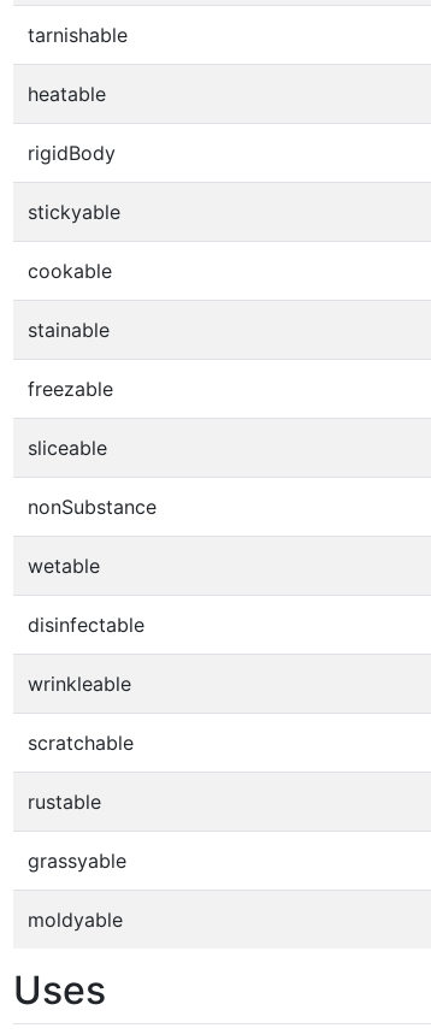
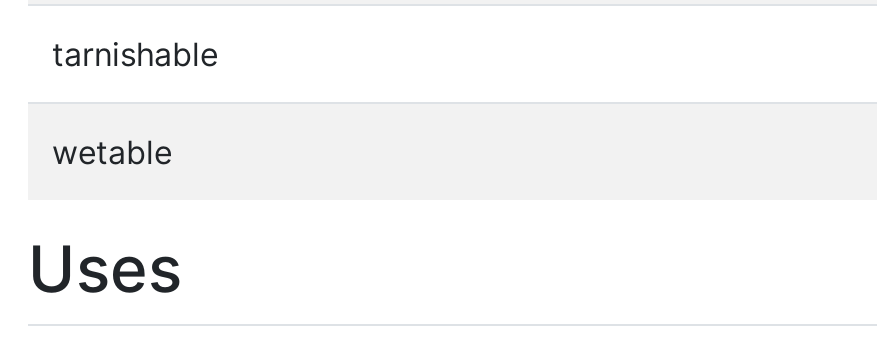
- heatable
- rigidBody
- stickyable
- cookable
- stainable
- freezable
- sliceable
- nonSubstance

- disinfectable
- wrinkleable
- scratchable
- rustable
- grassyable
- moldyable
